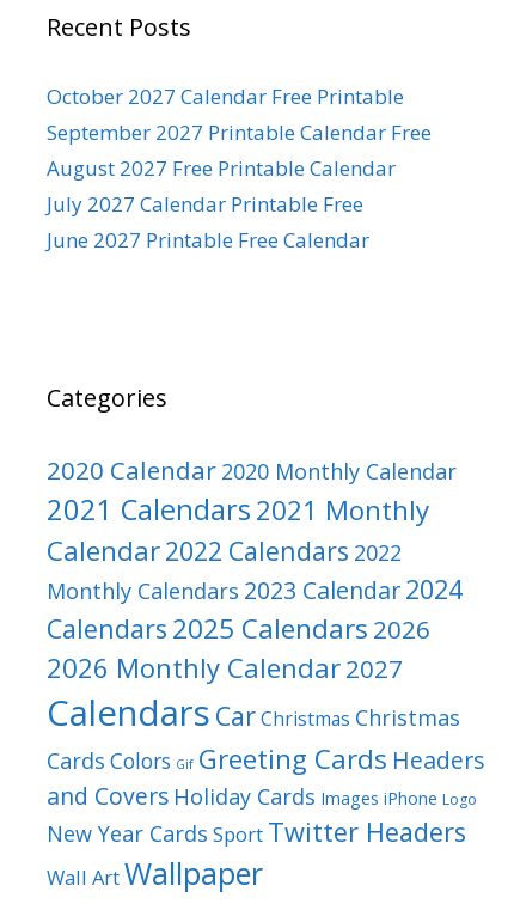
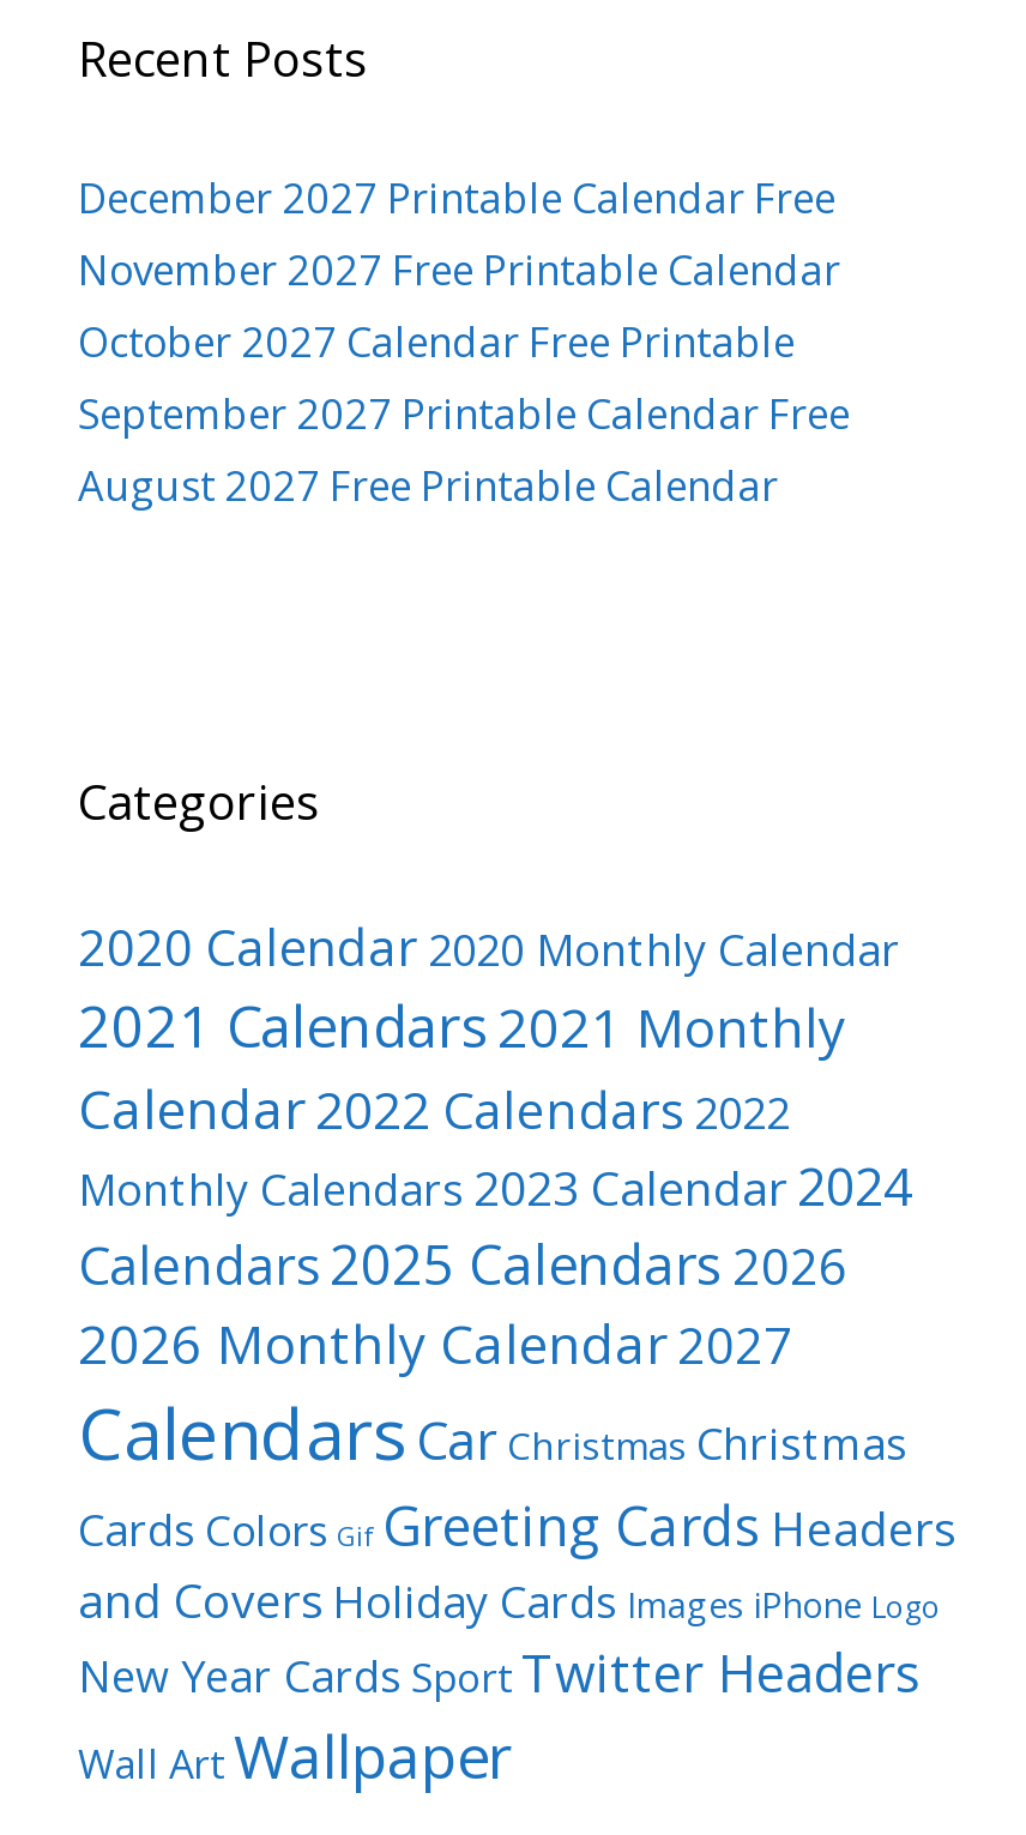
+ December 2027 Printable Calendar Free
+ November 2027 Free Printable Calendar

moved down: October 2027 Calendar Free Printable | September 2027 Printable Calendar Free | August 2027 Free Printable Calendar

- July 2027 Calendar Printable Free
- June 2027 Printable Free Calendar
